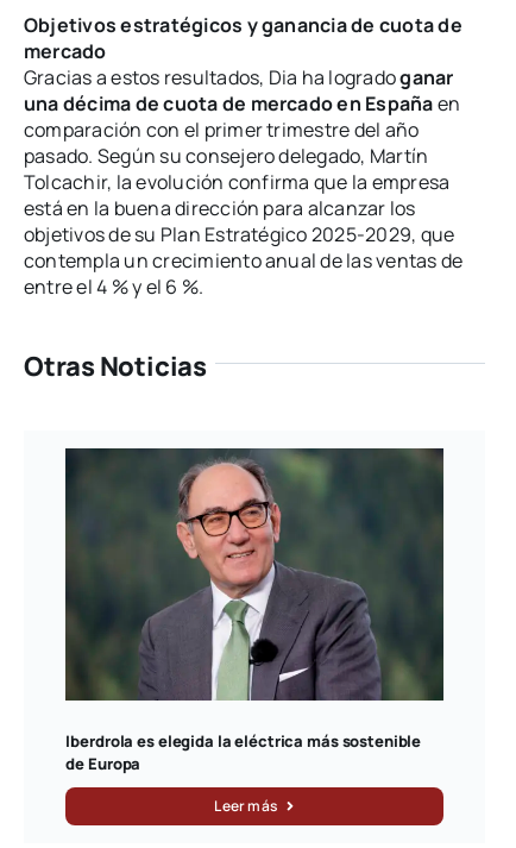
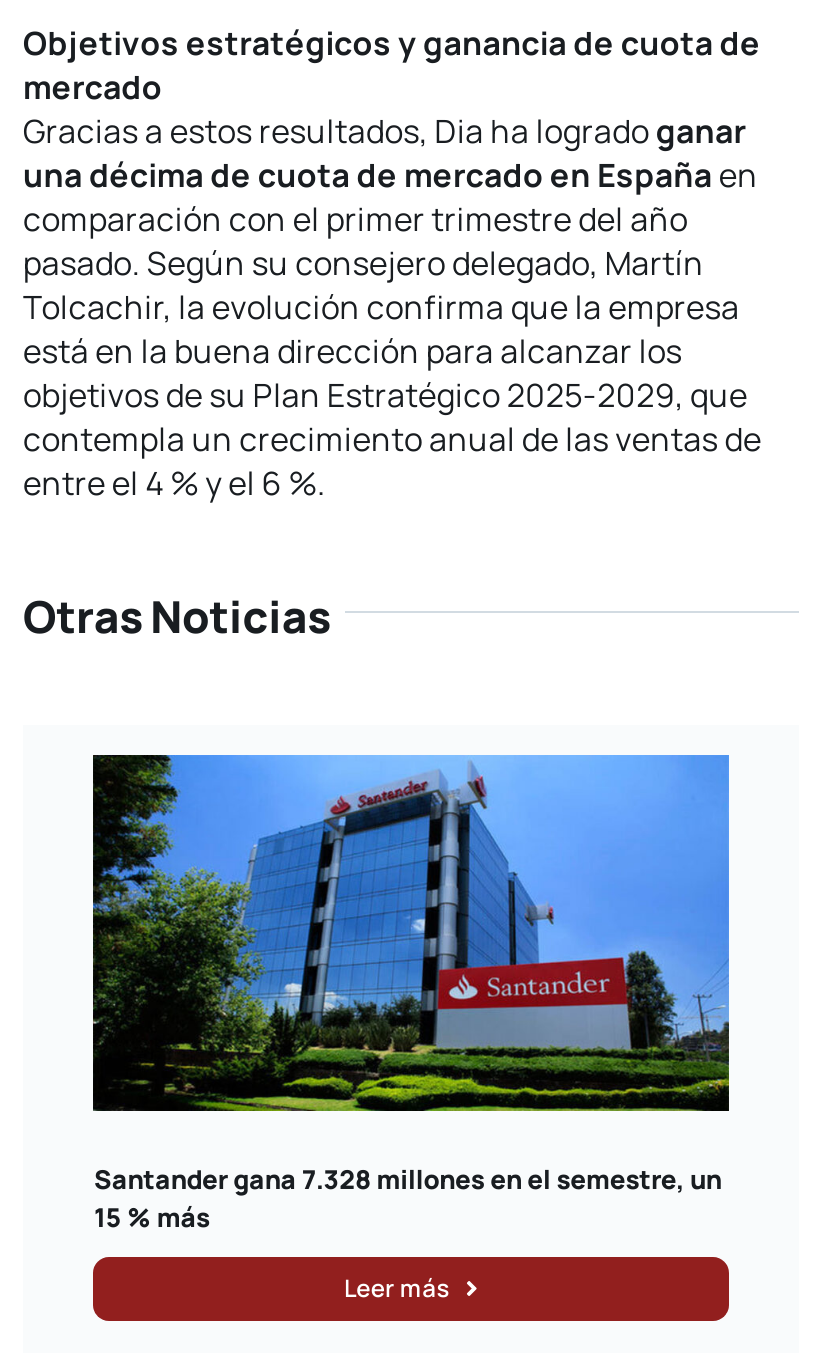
- [image]
+ [image]

- Iberdrola es elegida la eléctrica más sostenible
- de Europa
+ Santander gana 7.328 millones en el semestre, un
+ 15 % más
